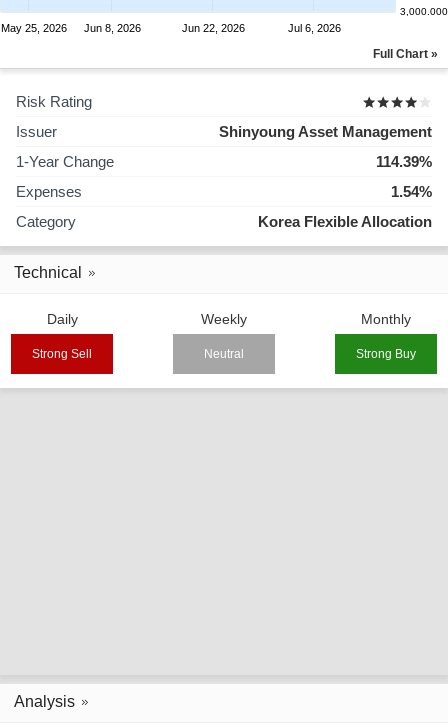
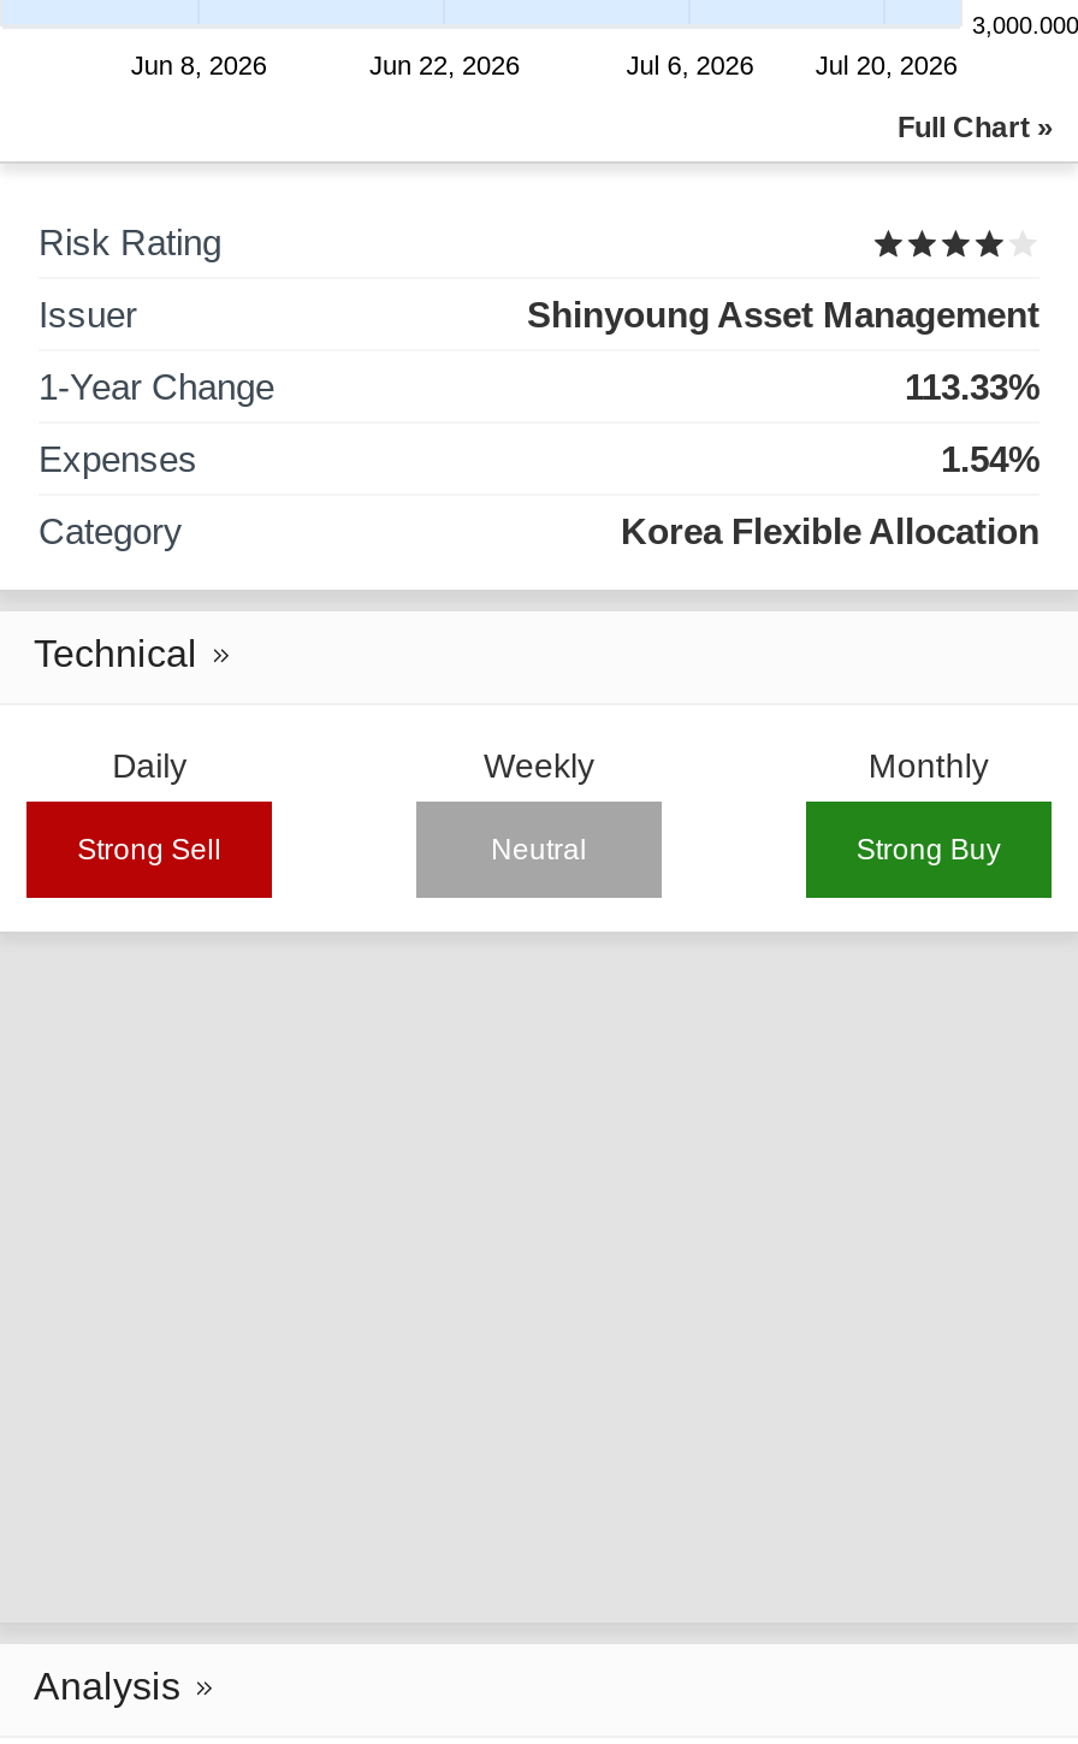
- May 25, 2026

+ Jul 20, 2026

- 114.39%
+ 113.33%
